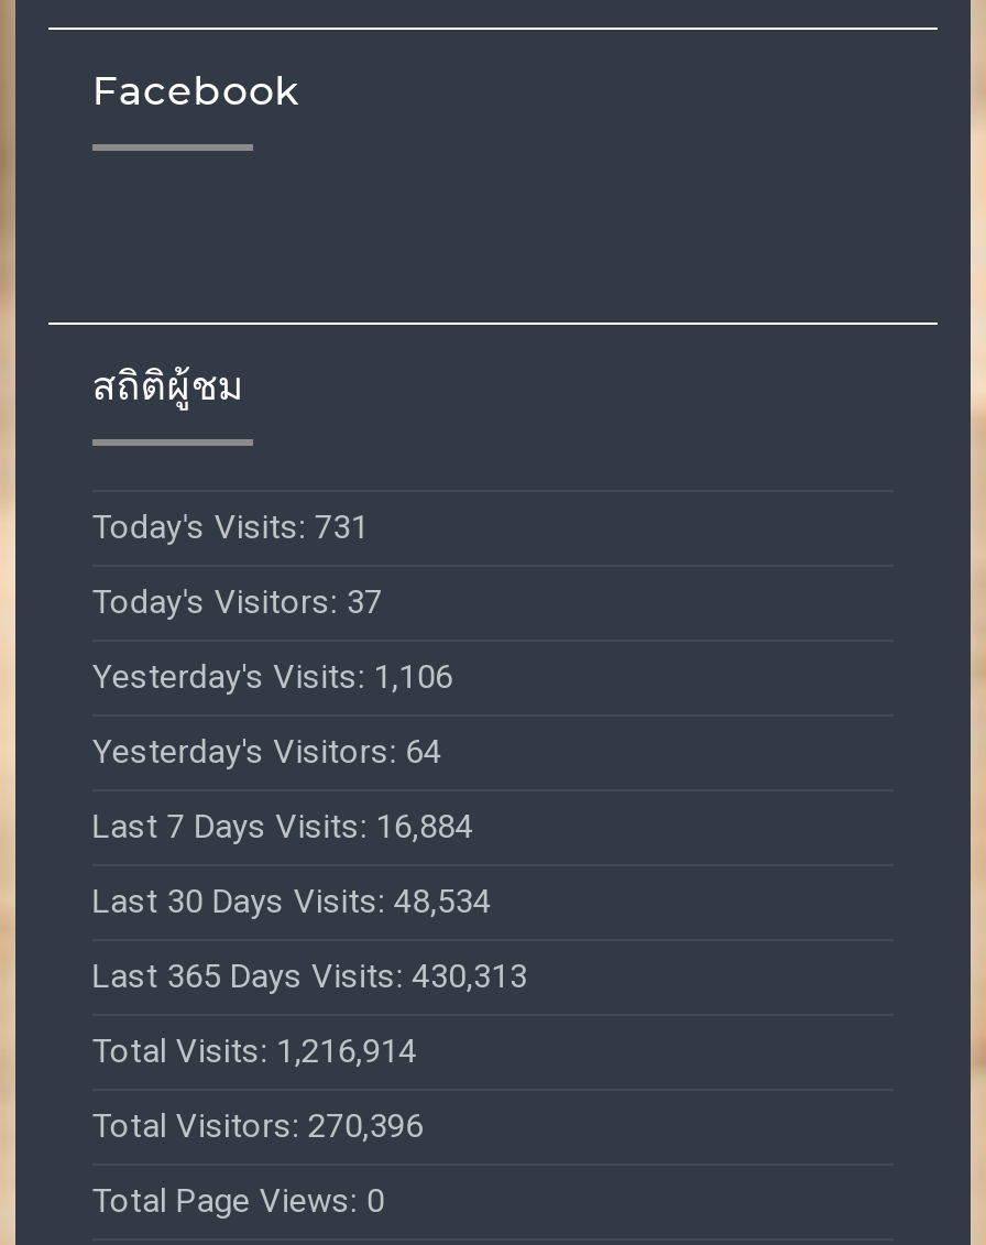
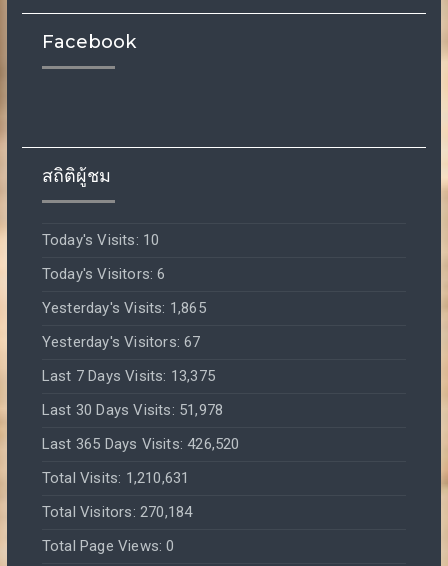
- Today's Visits: 731
+ Today's Visits: 10

- Today's Visitors: 37
+ Today's Visitors: 6

- Yesterday's Visits: 1,106
+ Yesterday's Visits: 1,865

- Yesterday's Visitors: 64
+ Yesterday's Visitors: 67

- Last 7 Days Visits: 16,884
+ Last 7 Days Visits: 13,375

- Last 30 Days Visits: 48,534
+ Last 30 Days Visits: 51,978

- Last 365 Days Visits: 430,313
+ Last 365 Days Visits: 426,520

- Total Visits: 1,216,914
+ Total Visits: 1,210,631

- Total Visitors: 270,396
+ Total Visitors: 270,184
